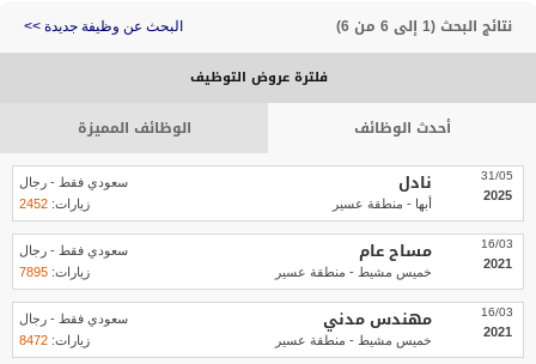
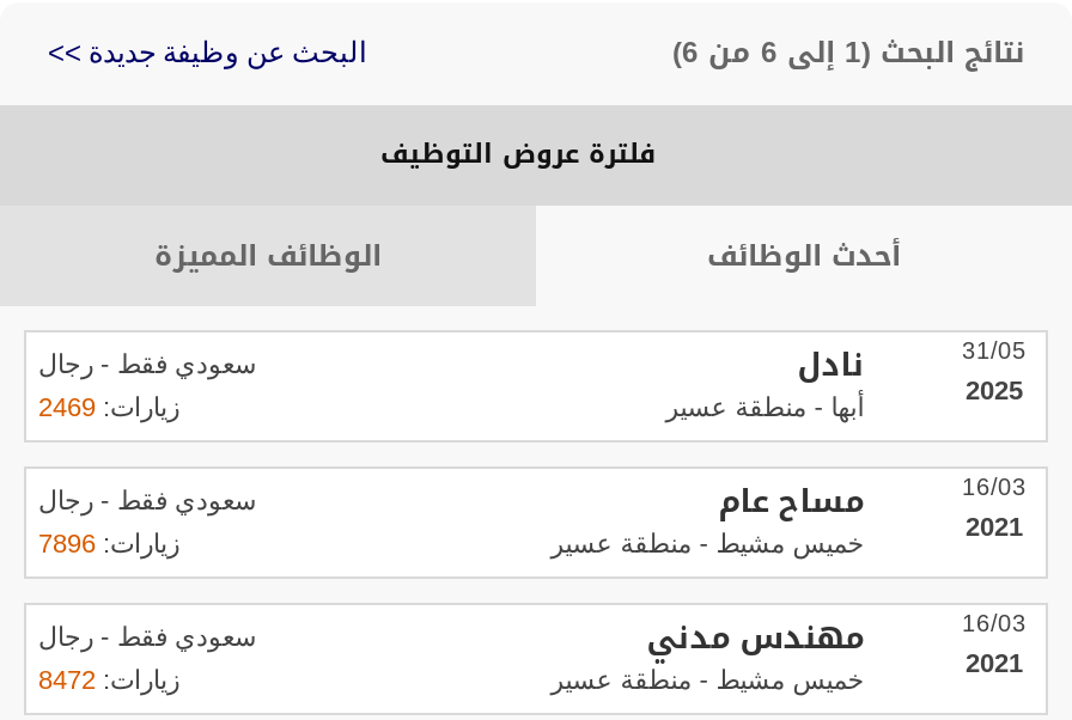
- زيارات: 2452
+ زيارات: 2469

- زيارات: 7895
+ زيارات: 7896
